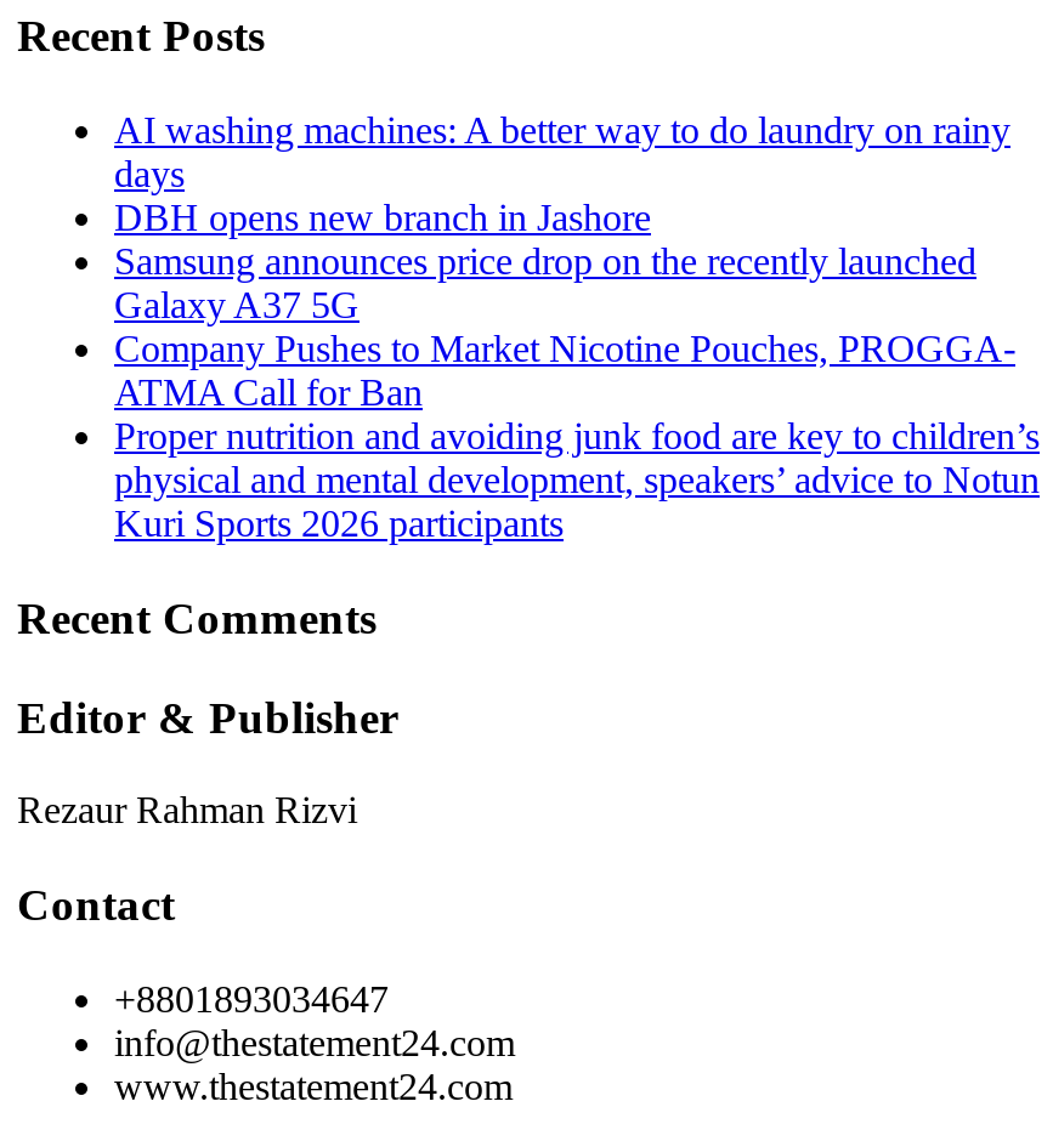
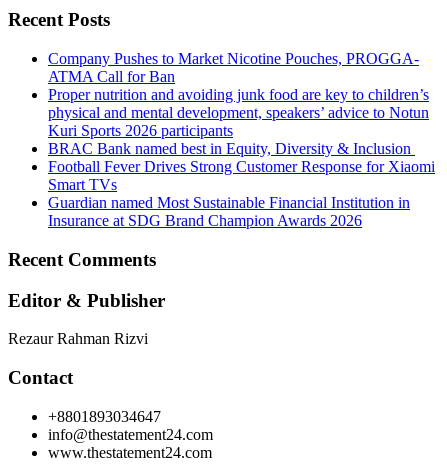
- AI washing machines: A better way to do laundry on rainy
- days
- DBH opens new branch in Jashore
- Samsung announces price drop on the recently launched
- Galaxy A37 5G

moved up: Company Pushes to Market Nicotine Pouches, PROGGA- | ATMA Call for Ban | Proper nutrition and avoiding junk food are key to children’s | physical and mental development, speakers’ advice to Notun | Kuri Sports 2026 participants

+ BRAC Bank named best in Equity, Diversity & Inclusion
+ Football Fever Drives Strong Customer Response for Xiaomi
+ Smart TVs
+ Guardian named Most Sustainable Financial Institution in
+ Insurance at SDG Brand Champion Awards 2026
